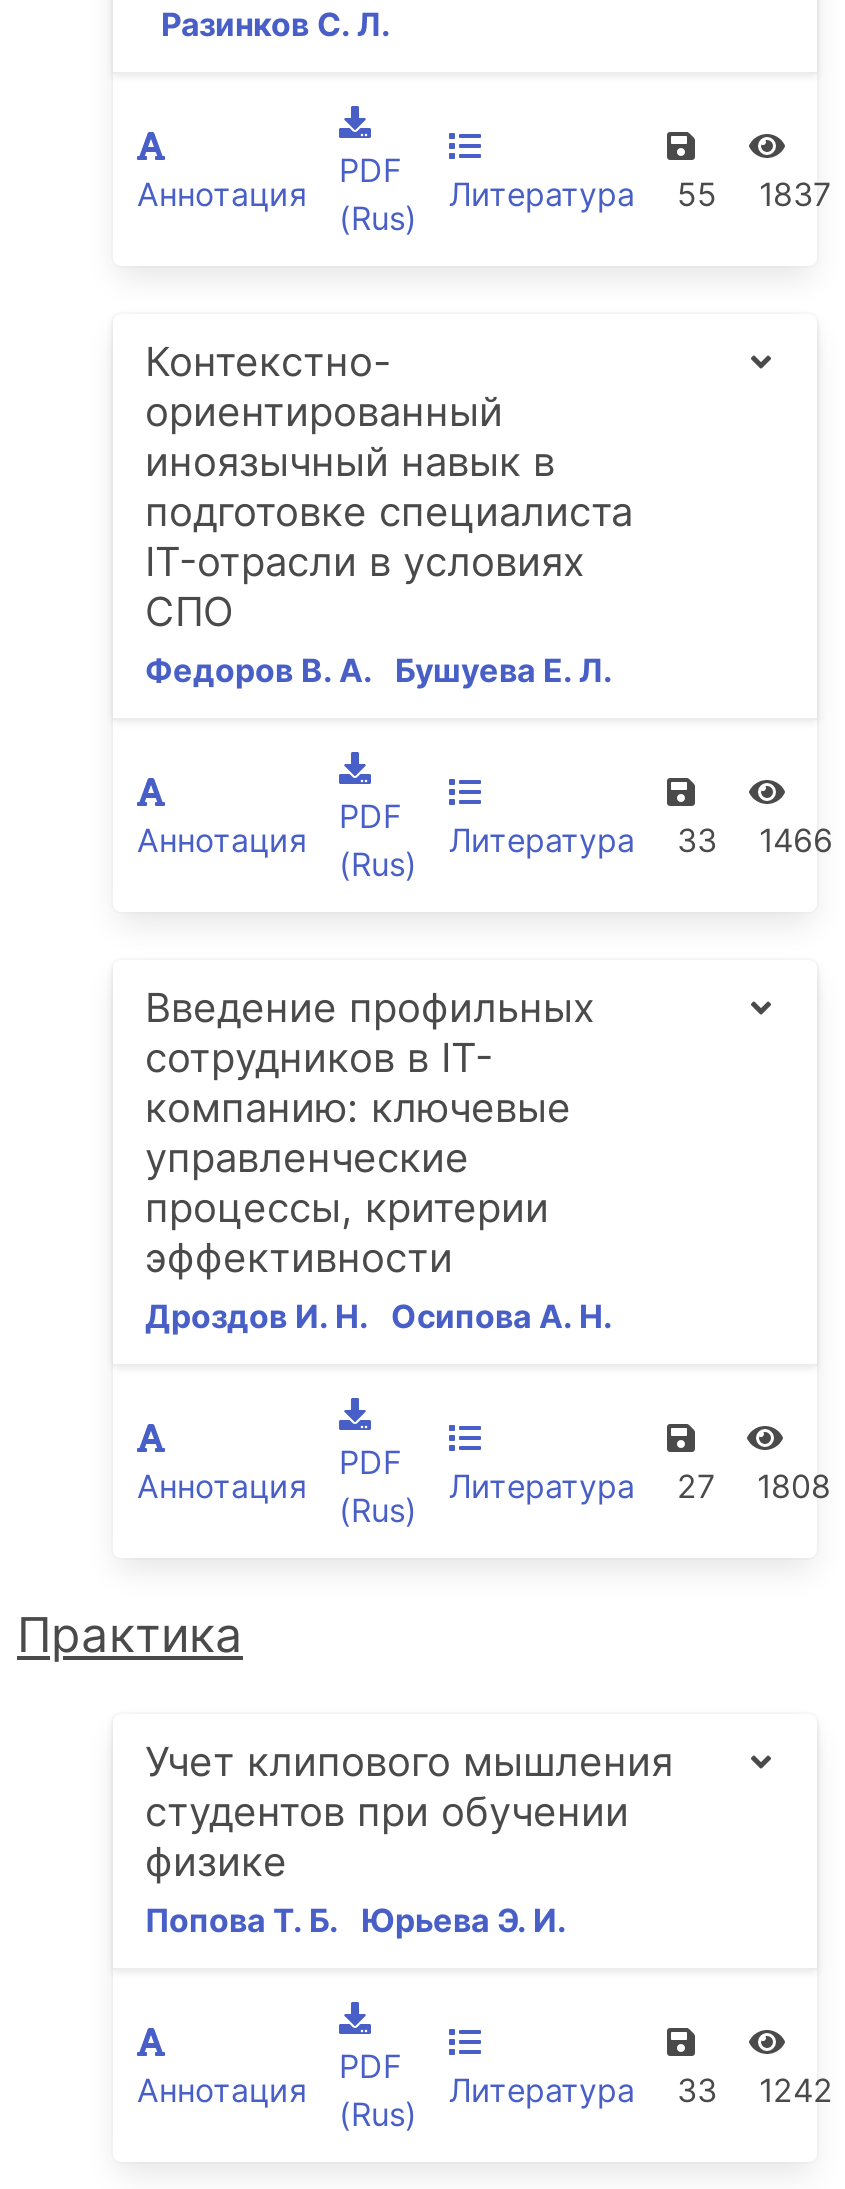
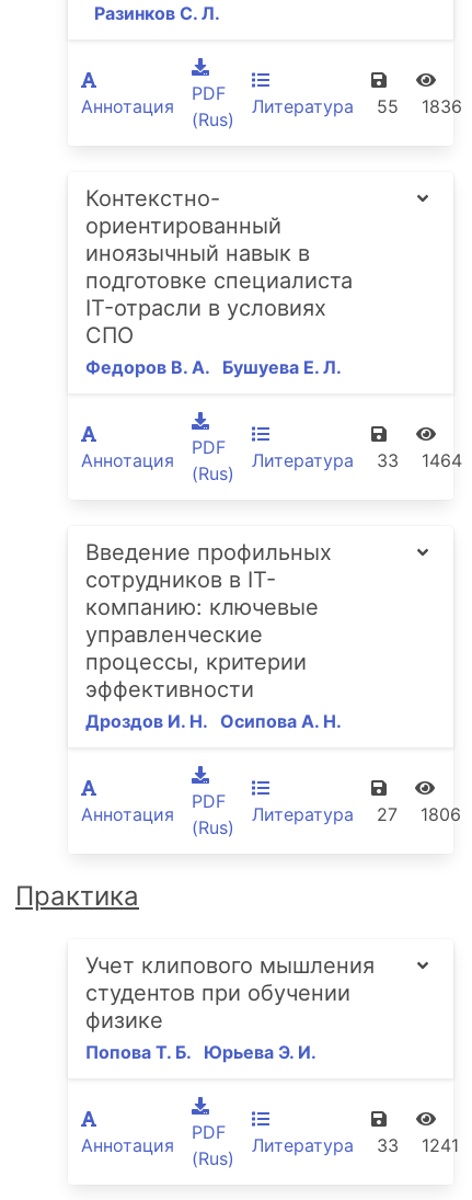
- Литература 55 1837
+ Литература 55 1836

- Литература 33 1466
+ Литература 33 1464

- Литература 27 1808
+ Литература 27 1806

- Литература 33 1242
+ Литература 33 1241
